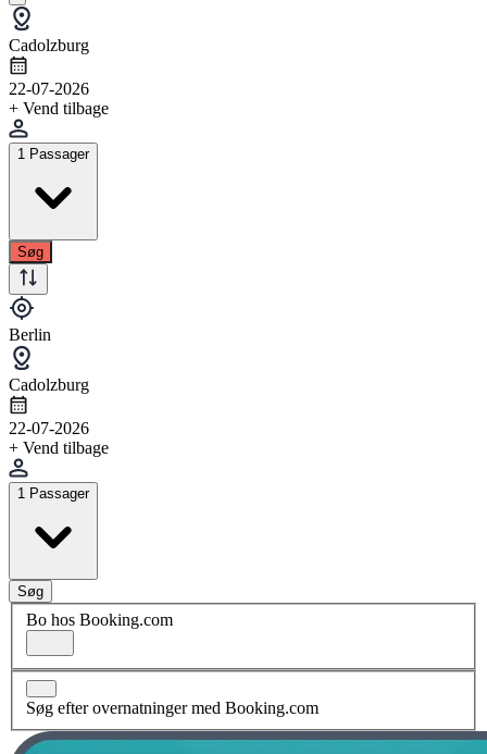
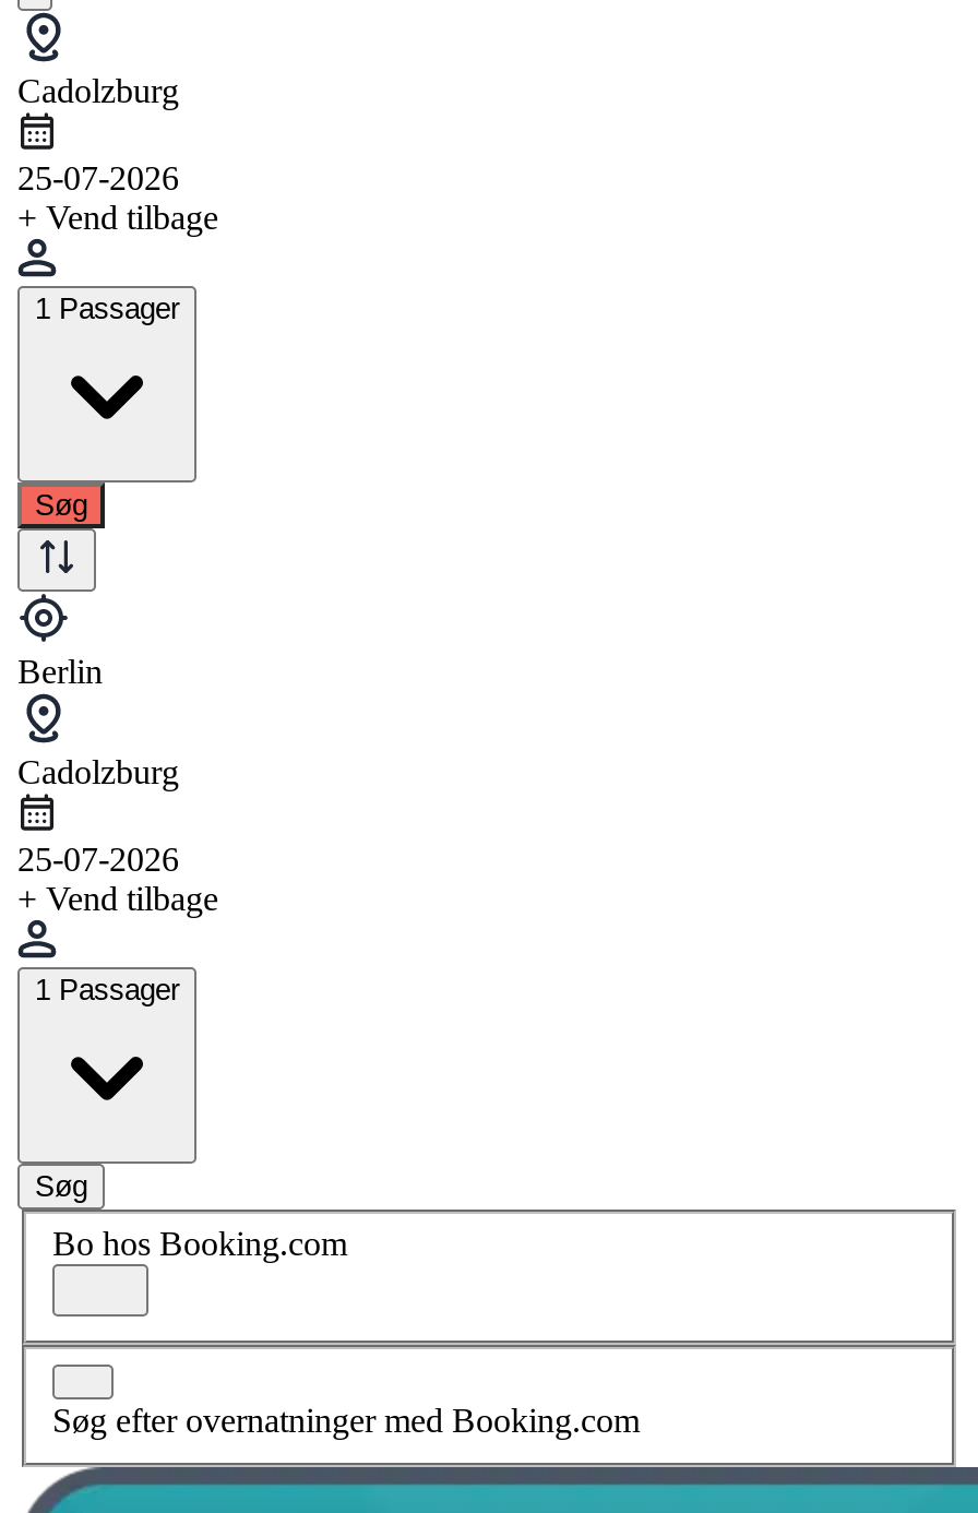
- 22-07-2026
+ 25-07-2026

- 22-07-2026
+ 25-07-2026
